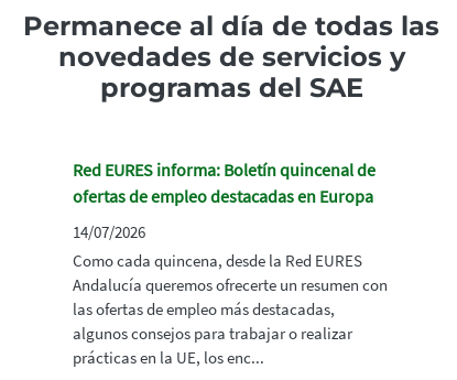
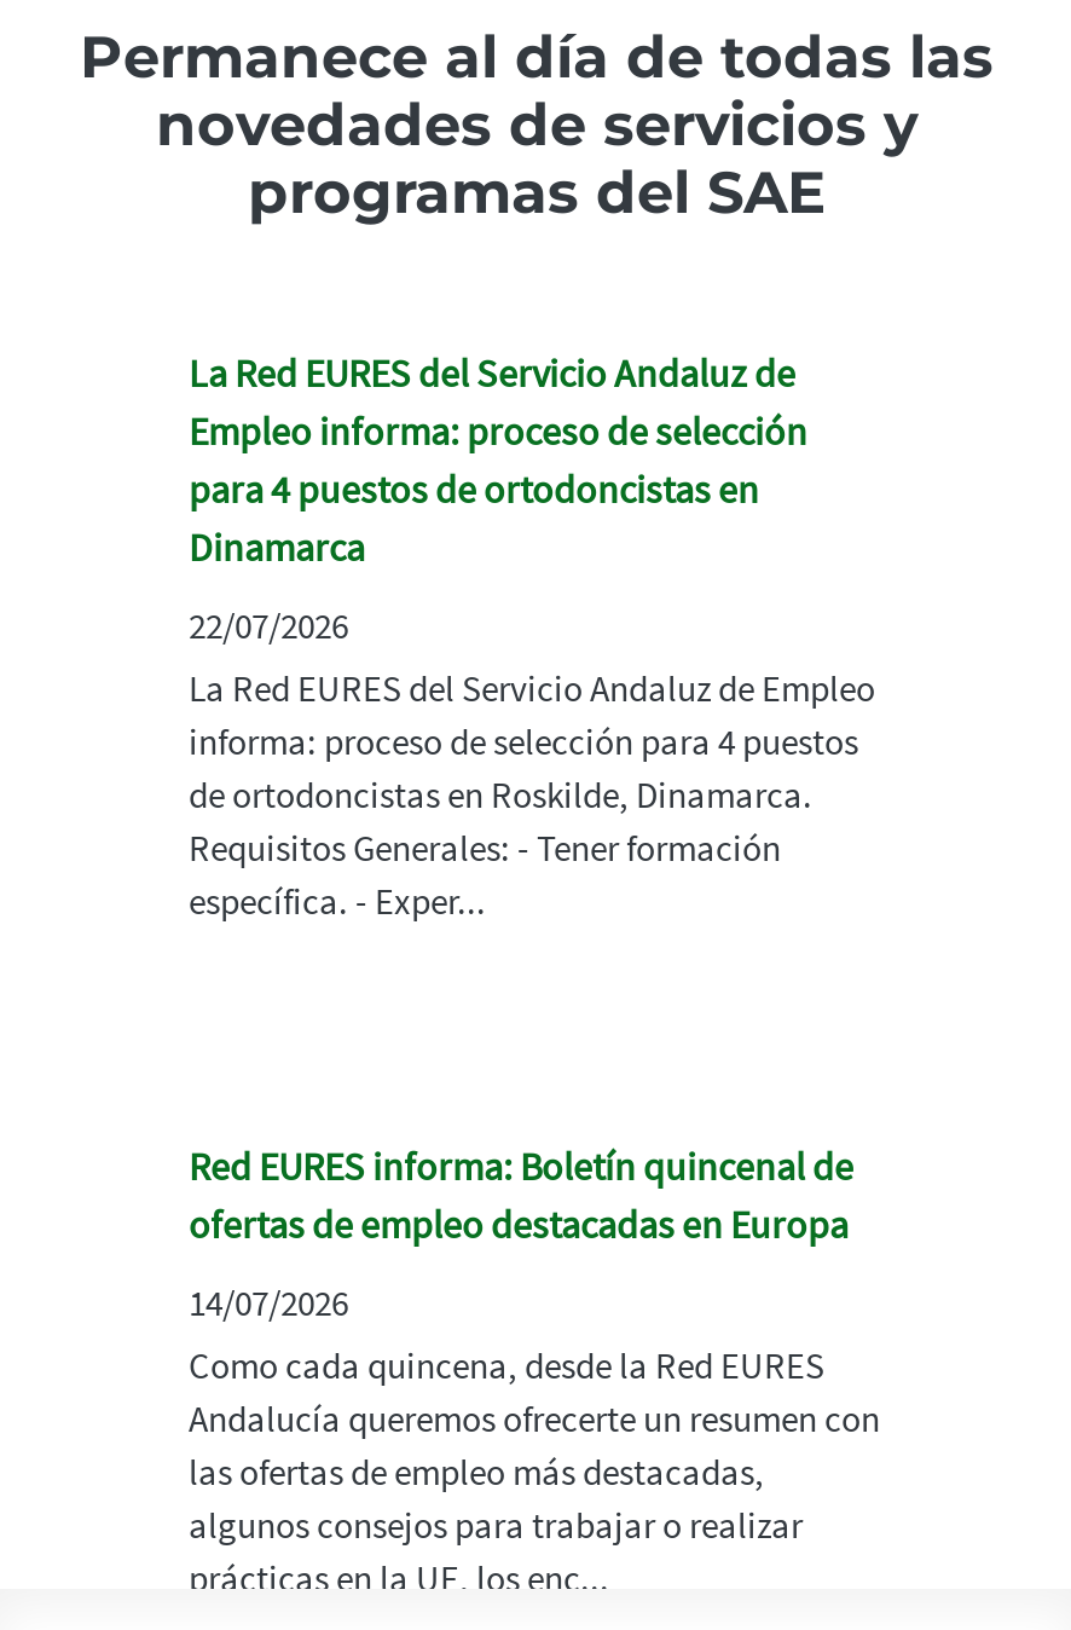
+ La Red EURES del Servicio Andaluz de
+ Empleo informa: proceso de selección
+ para 4 puestos de ortodoncistas en
+ Dinamarca
+ 22/07/2026
+ La Red EURES del Servicio Andaluz de Empleo
+ informa: proceso de selección para 4 puestos
+ de ortodoncistas en Roskilde, Dinamarca.
+ Requisitos Generales: - Tener formación
+ específica. - Exper...
